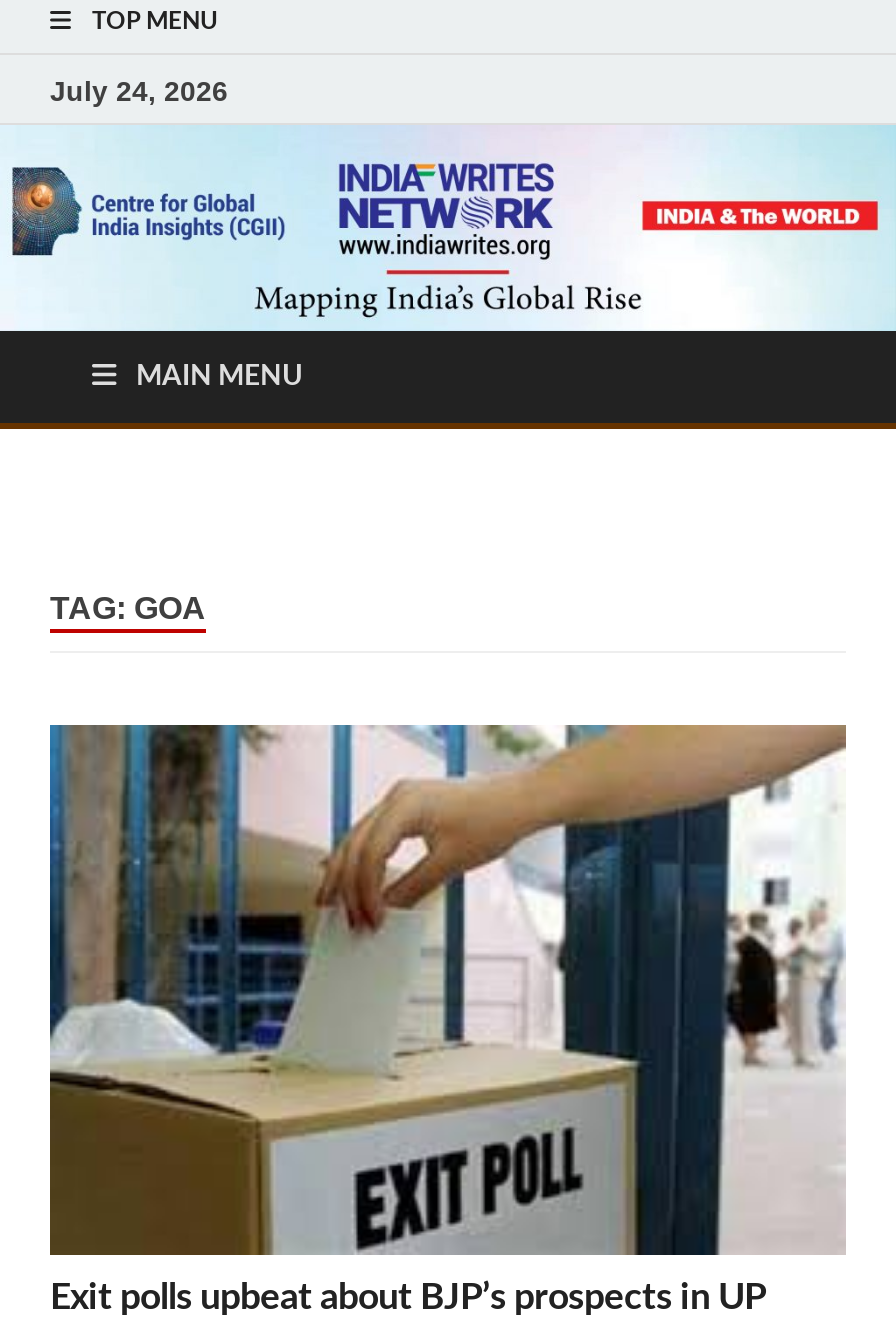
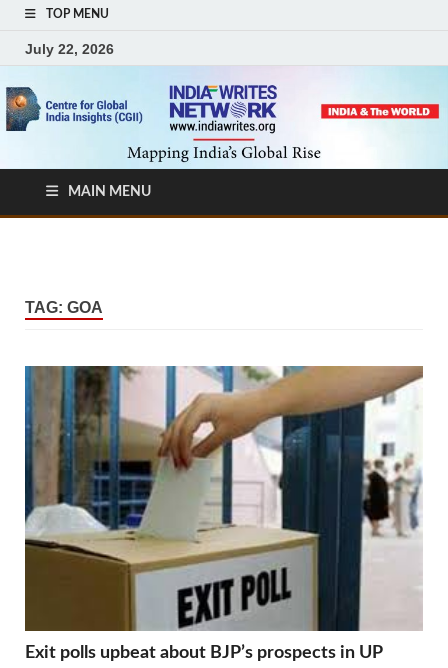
- July 24, 2026
+ July 22, 2026
